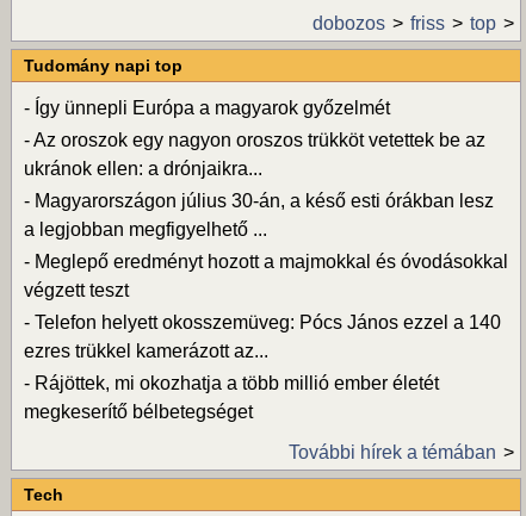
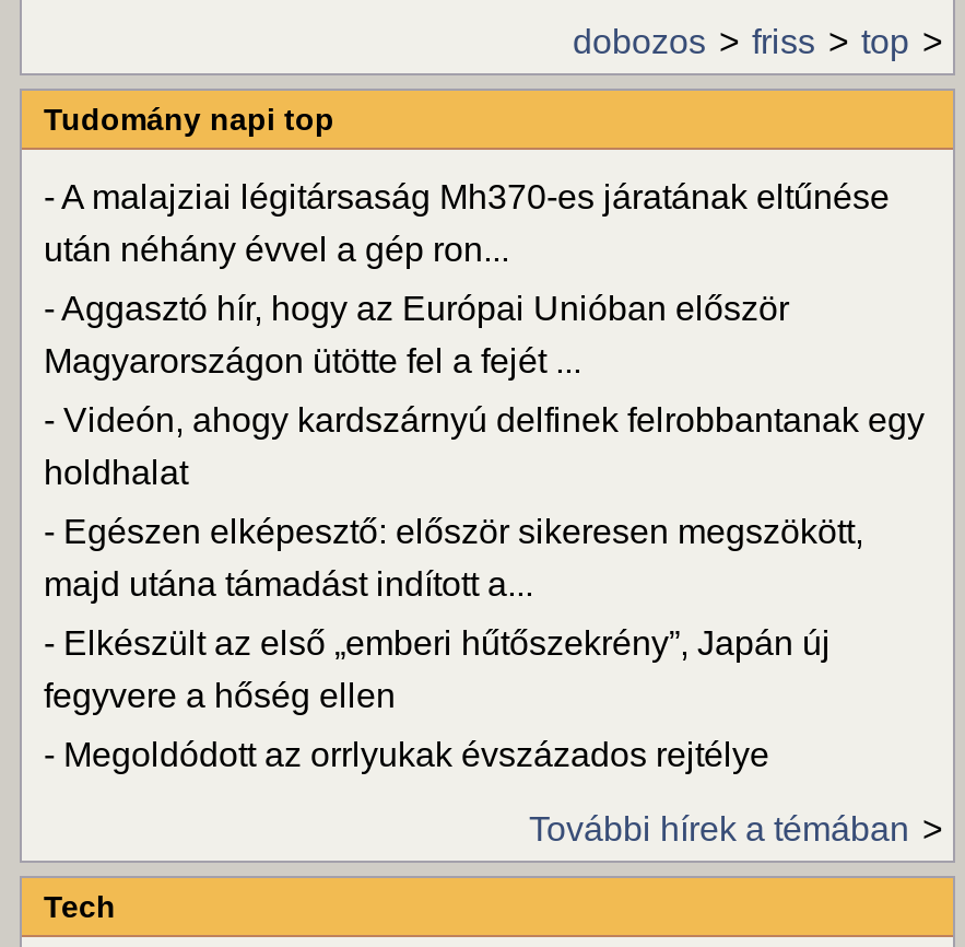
- - Így ünnepli Európa a magyarok győzelmét
+ - A malajziai légitársaság Mh370-es járatának eltűnése
+ után néhány évvel a gép ron...

- - Az oroszok egy nagyon oroszos trükköt vetettek be az
- ukránok ellen: a drónjaikra...
+ - Aggasztó hír, hogy az Európai Unióban először
+ Magyarországon ütötte fel a fejét ...

- - Magyarországon július 30-án, a késő esti órákban lesz
- a legjobban megfigyelhető ...
+ - Videón, ahogy kardszárnyú delfinek felrobbantanak egy
+ holdhalat

- - Meglepő eredményt hozott a majmokkal és óvodásokkal
- végzett teszt
+ - Egészen elképesztő: először sikeresen megszökött,
+ majd utána támadást indított a...

- - Telefon helyett okosszemüveg: Pócs János ezzel a 140
- ezres trükkel kamerázott az...
+ - Elkészült az első „emberi hűtőszekrény”, Japán új
+ fegyvere a hőség ellen

- - Rájöttek, mi okozhatja a több millió ember életét
- megkeserítő bélbetegséget
+ - Megoldódott az orrlyukak évszázados rejtélye
